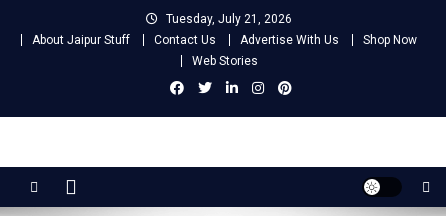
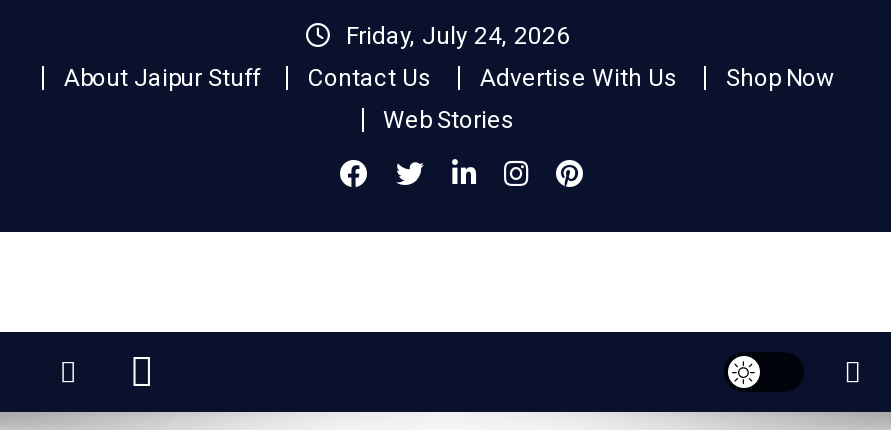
- Tuesday, July 21, 2026
+ Friday, July 24, 2026
